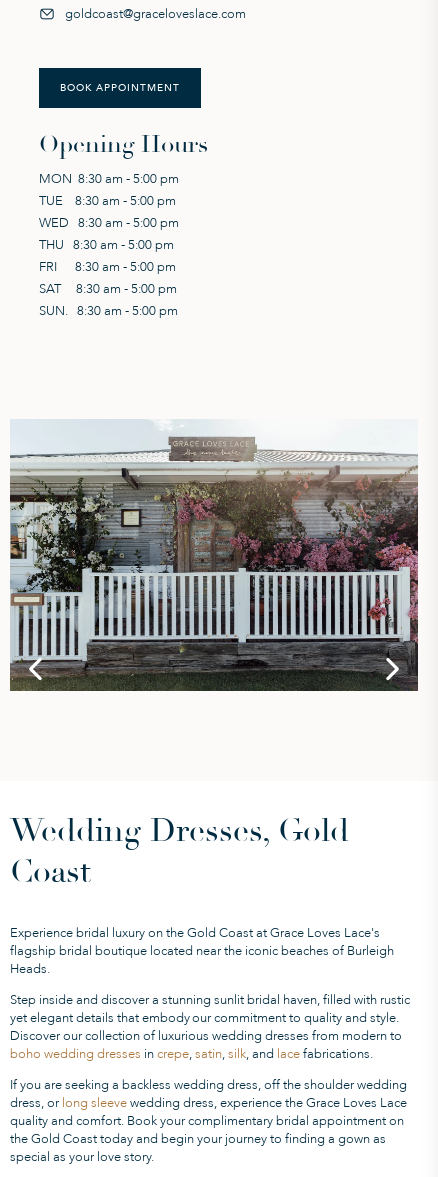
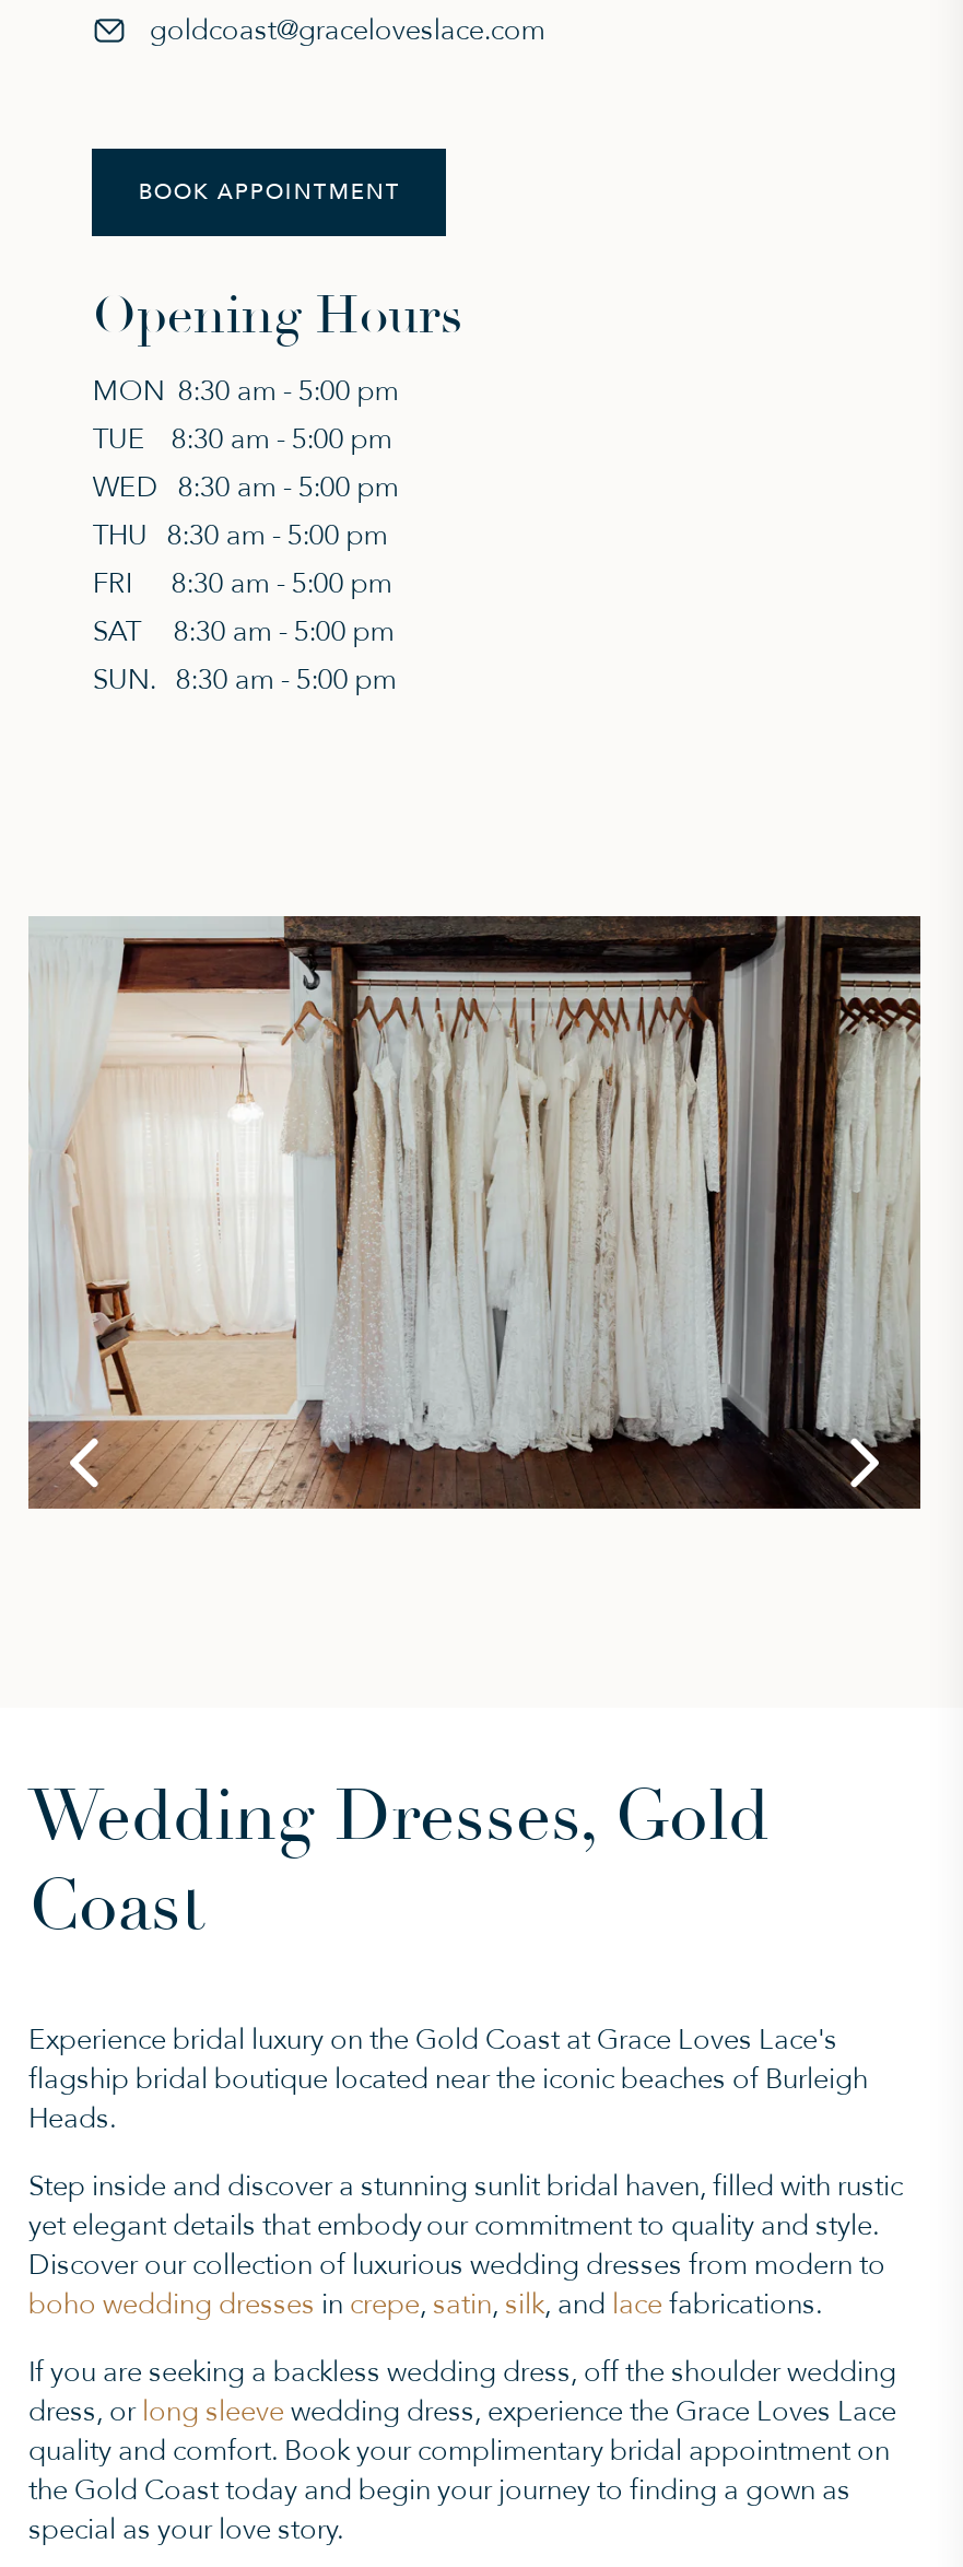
- [image]
+ [image]
